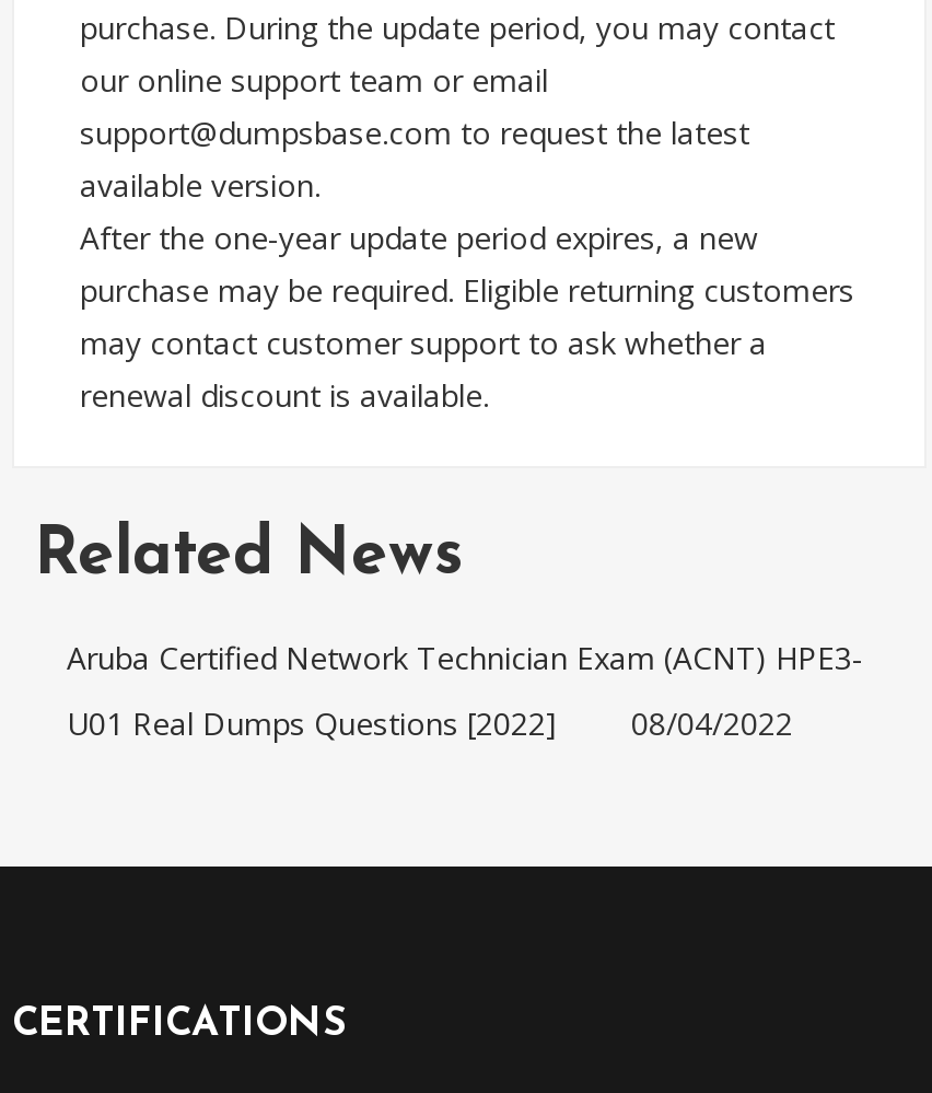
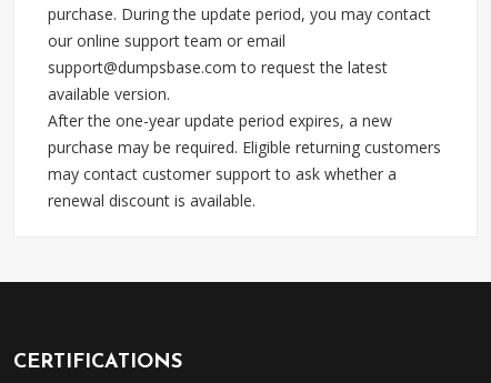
- Related News
- Aruba Certified Network Technician Exam (ACNT) HPE3-
- U01 Real Dumps Questions [2022]
- 08/04/2022
